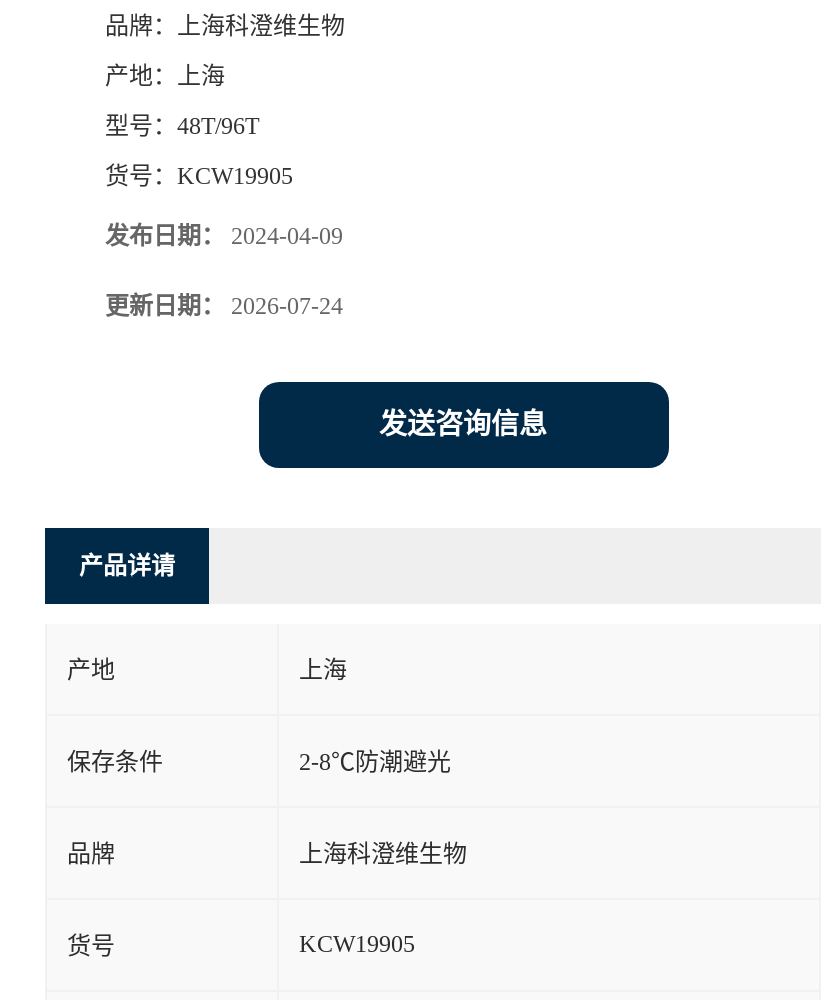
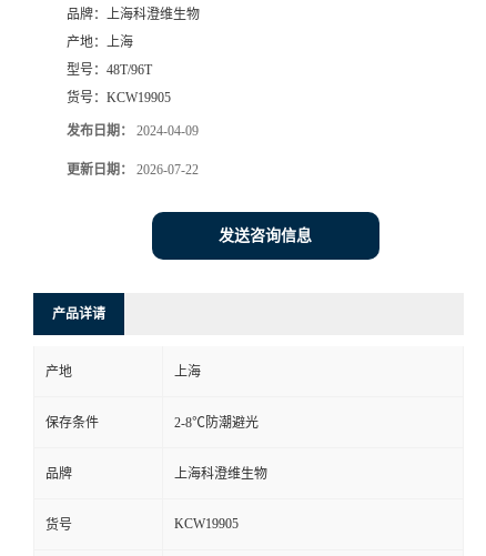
- 更新日期：2026-07-24
+ 更新日期：2026-07-22
